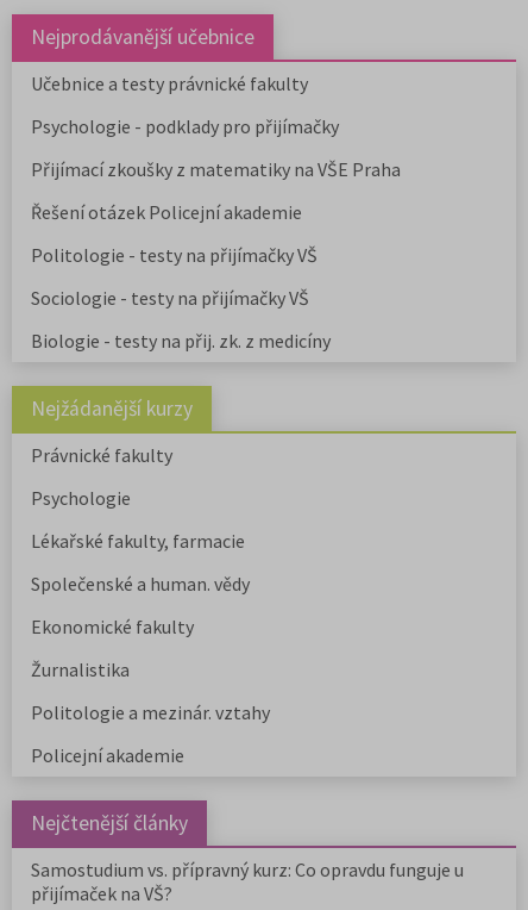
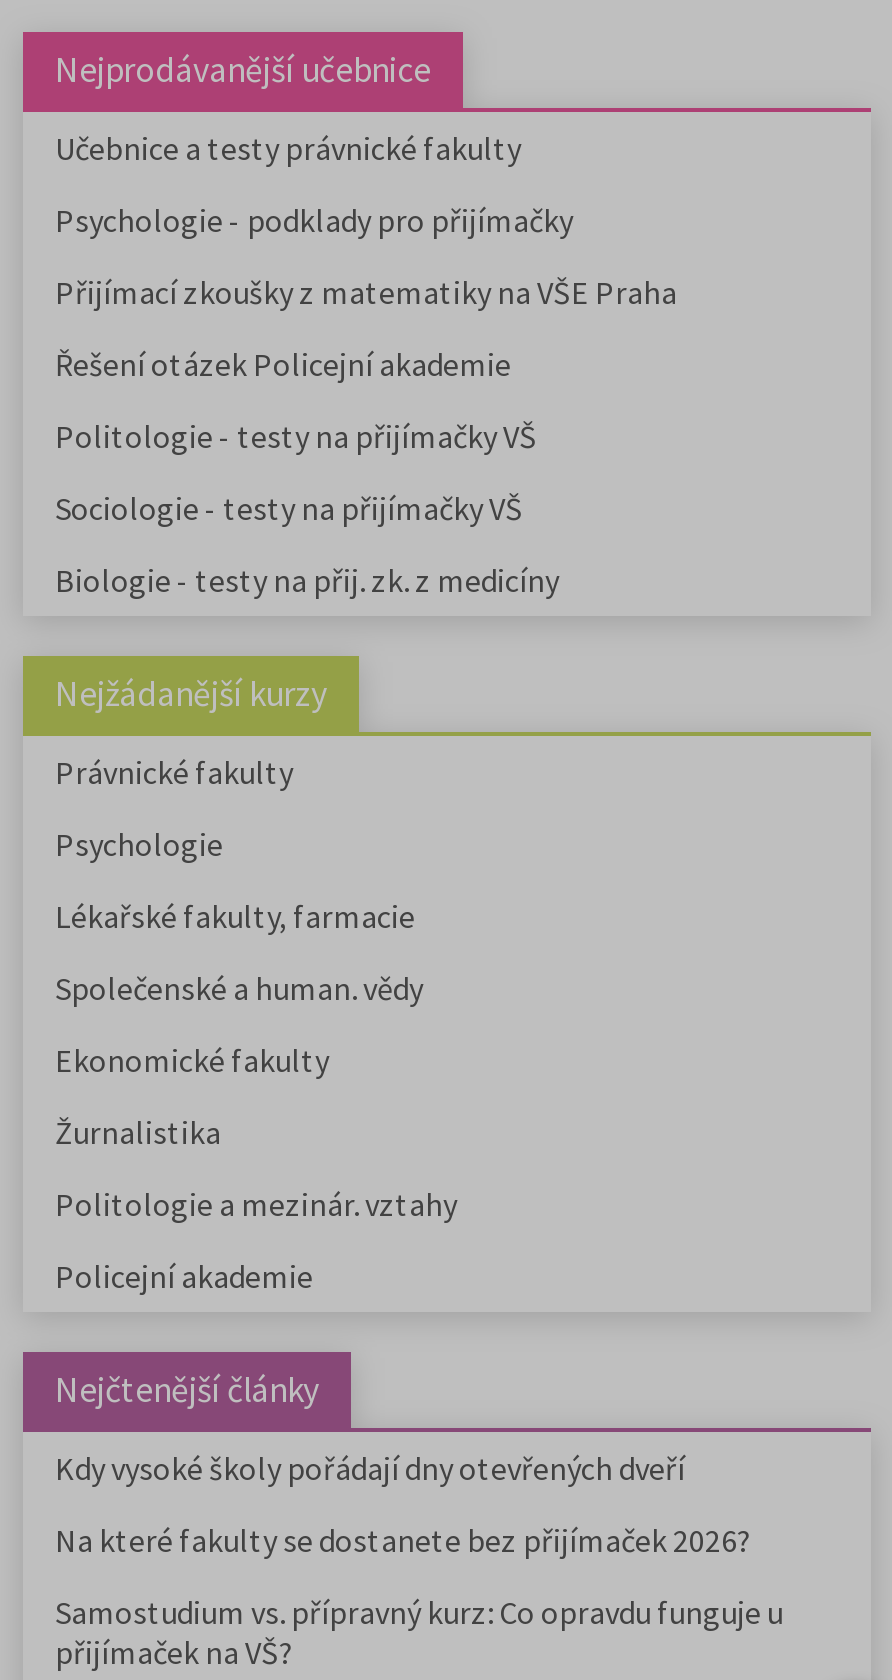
+ Kdy vysoké školy pořádají dny otevřených dveří
+ Na které fakulty se dostanete bez přijímaček 2026?
